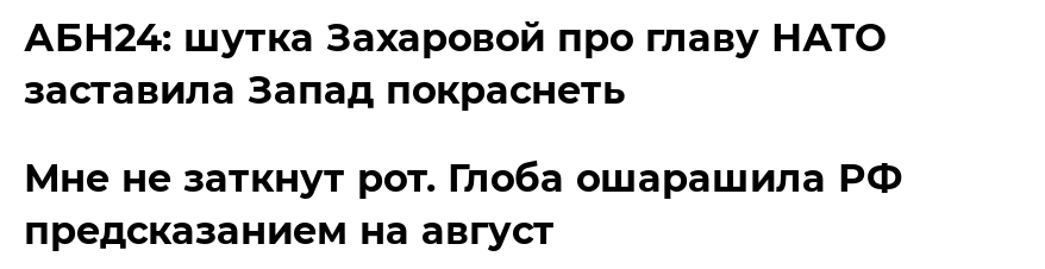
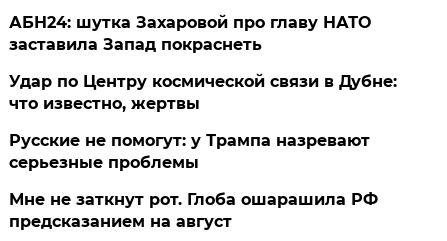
+ Удар по Центру космической связи в Дубне:
+ что известно, жертвы
+ Русские не помогут: у Трампа назревают
+ серьезные проблемы
